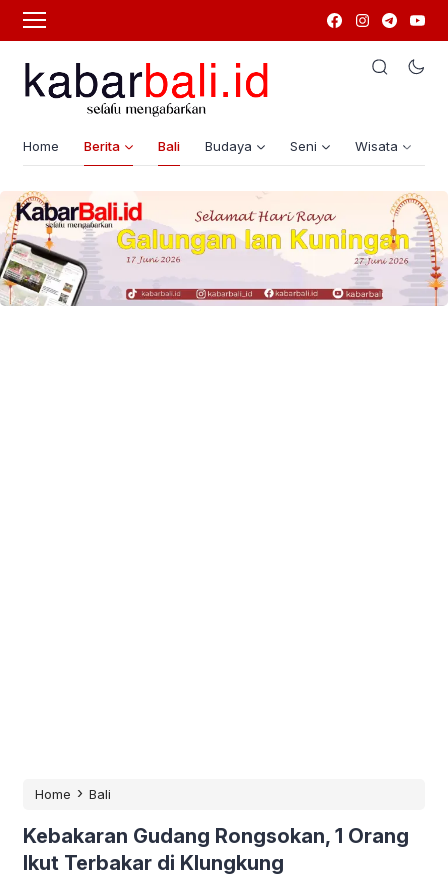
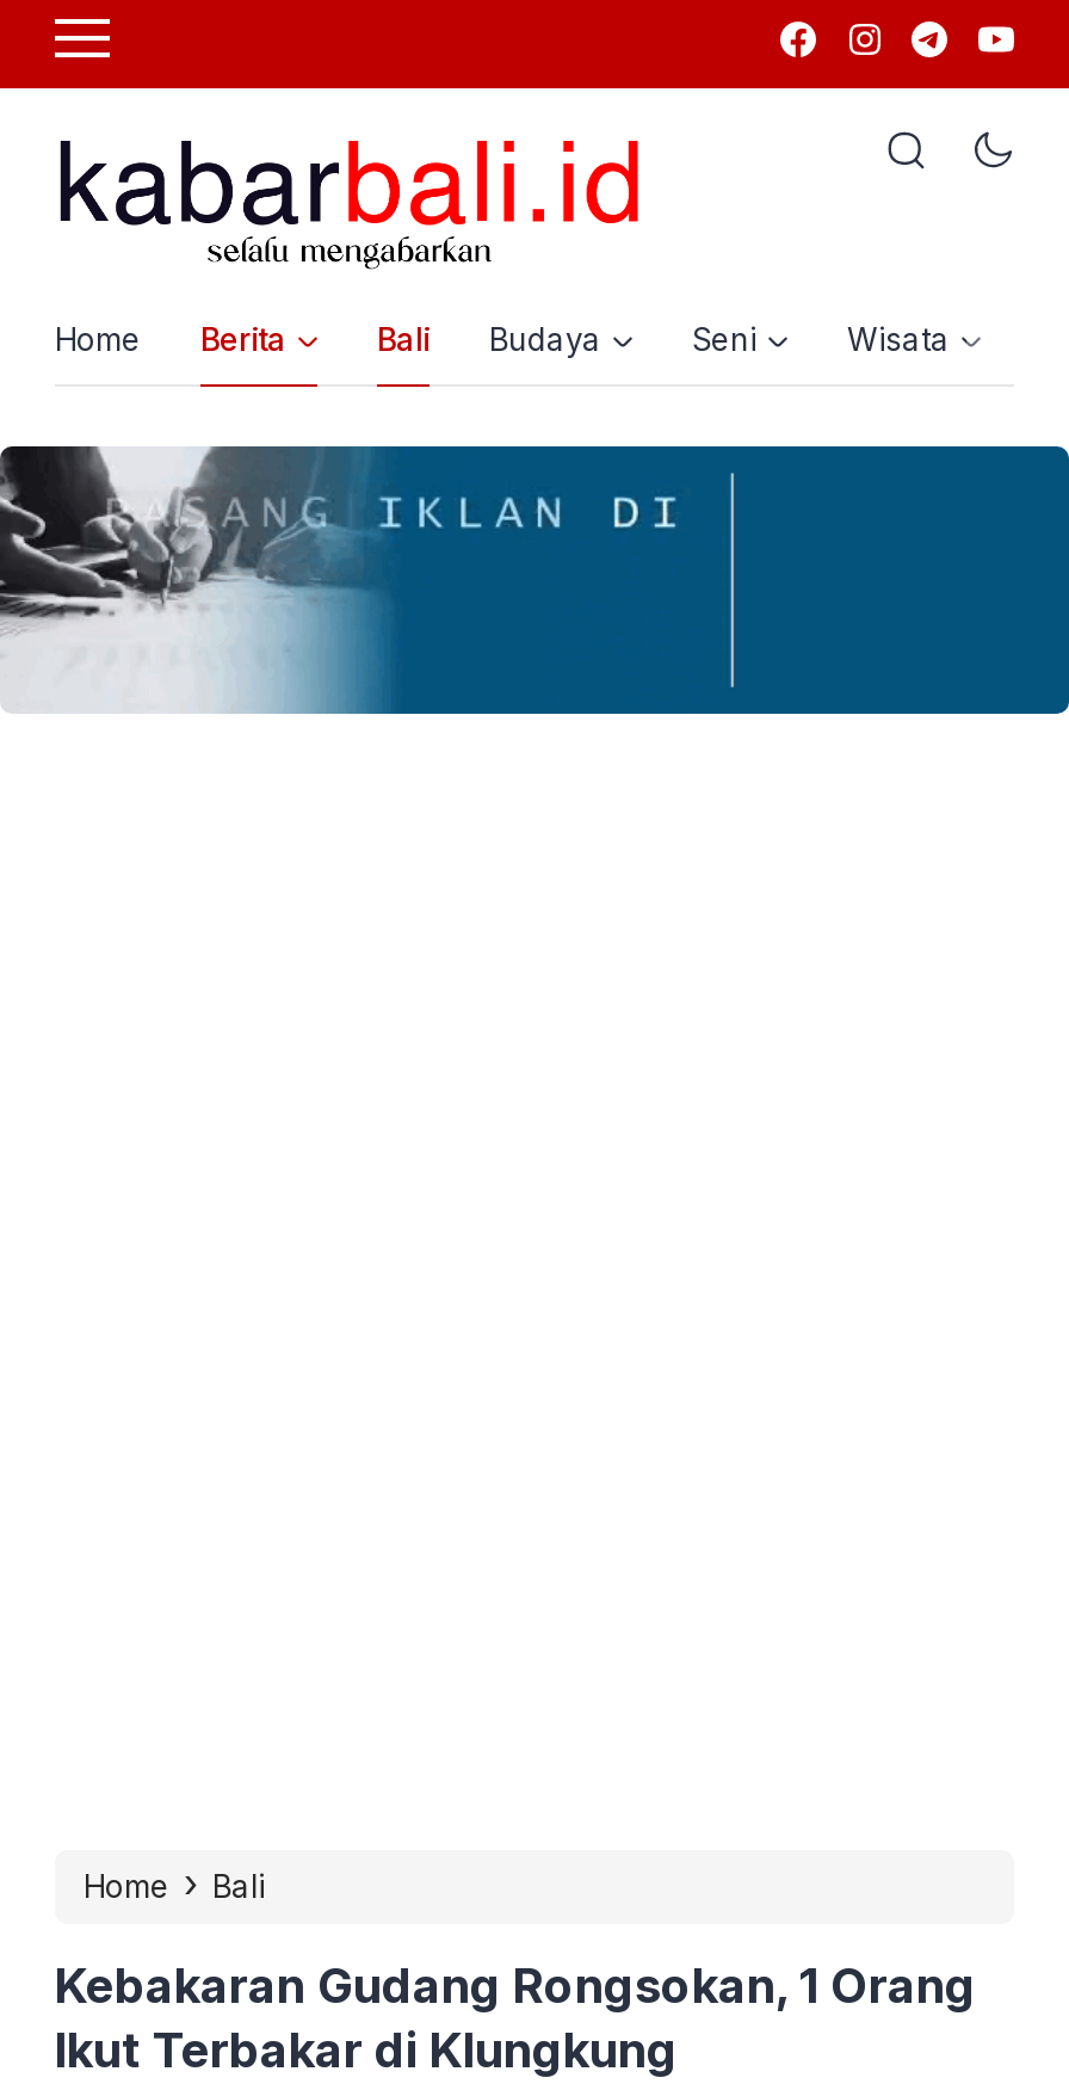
- [image]
+ [image]
